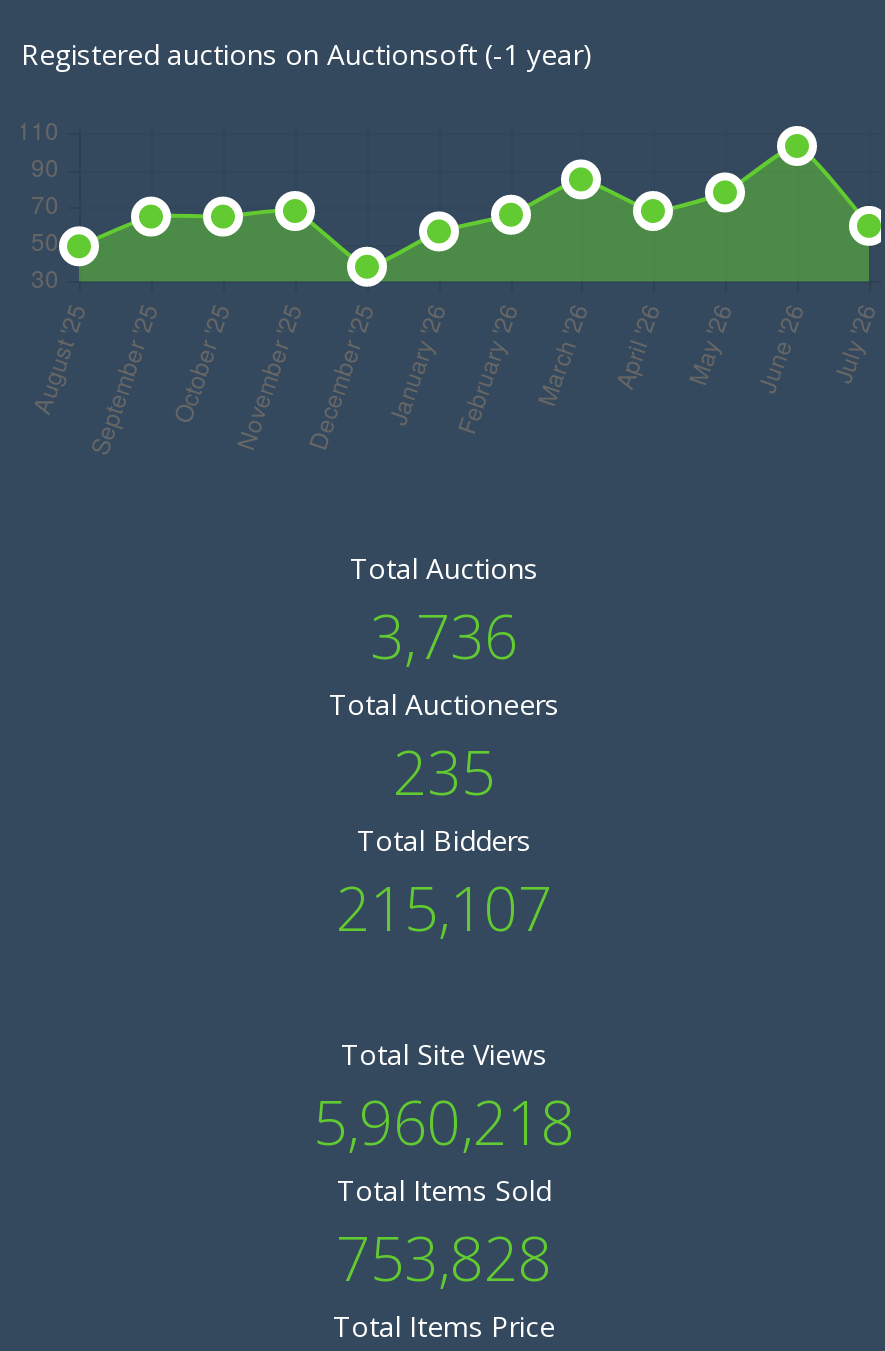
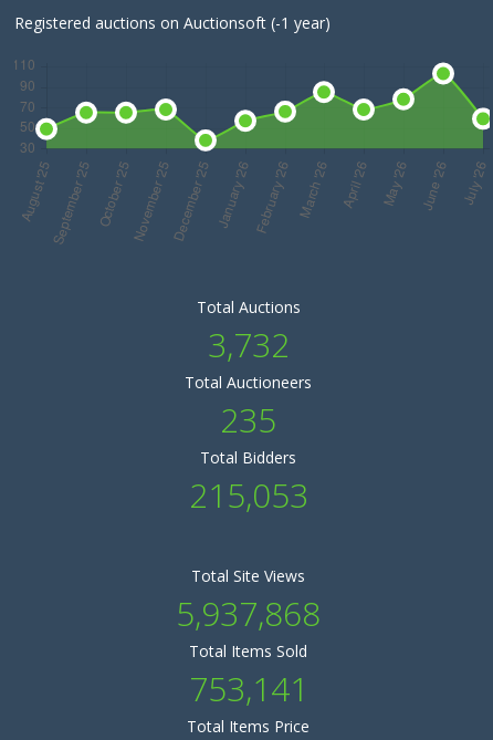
- 3,736
+ 3,732

- 215,107
+ 215,053

- 5,960,218
+ 5,937,868

- 753,828
+ 753,141
